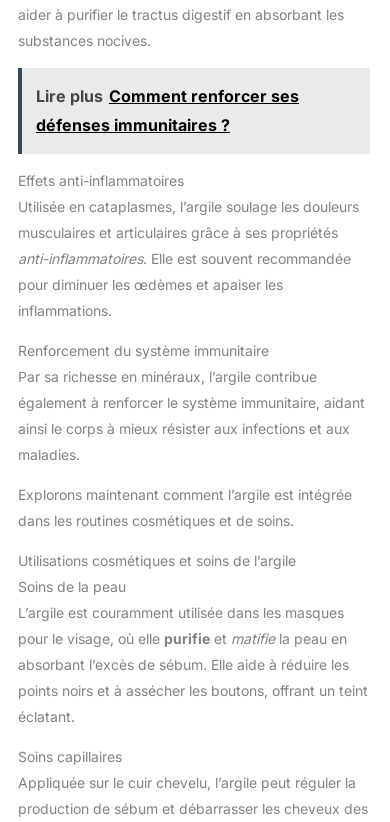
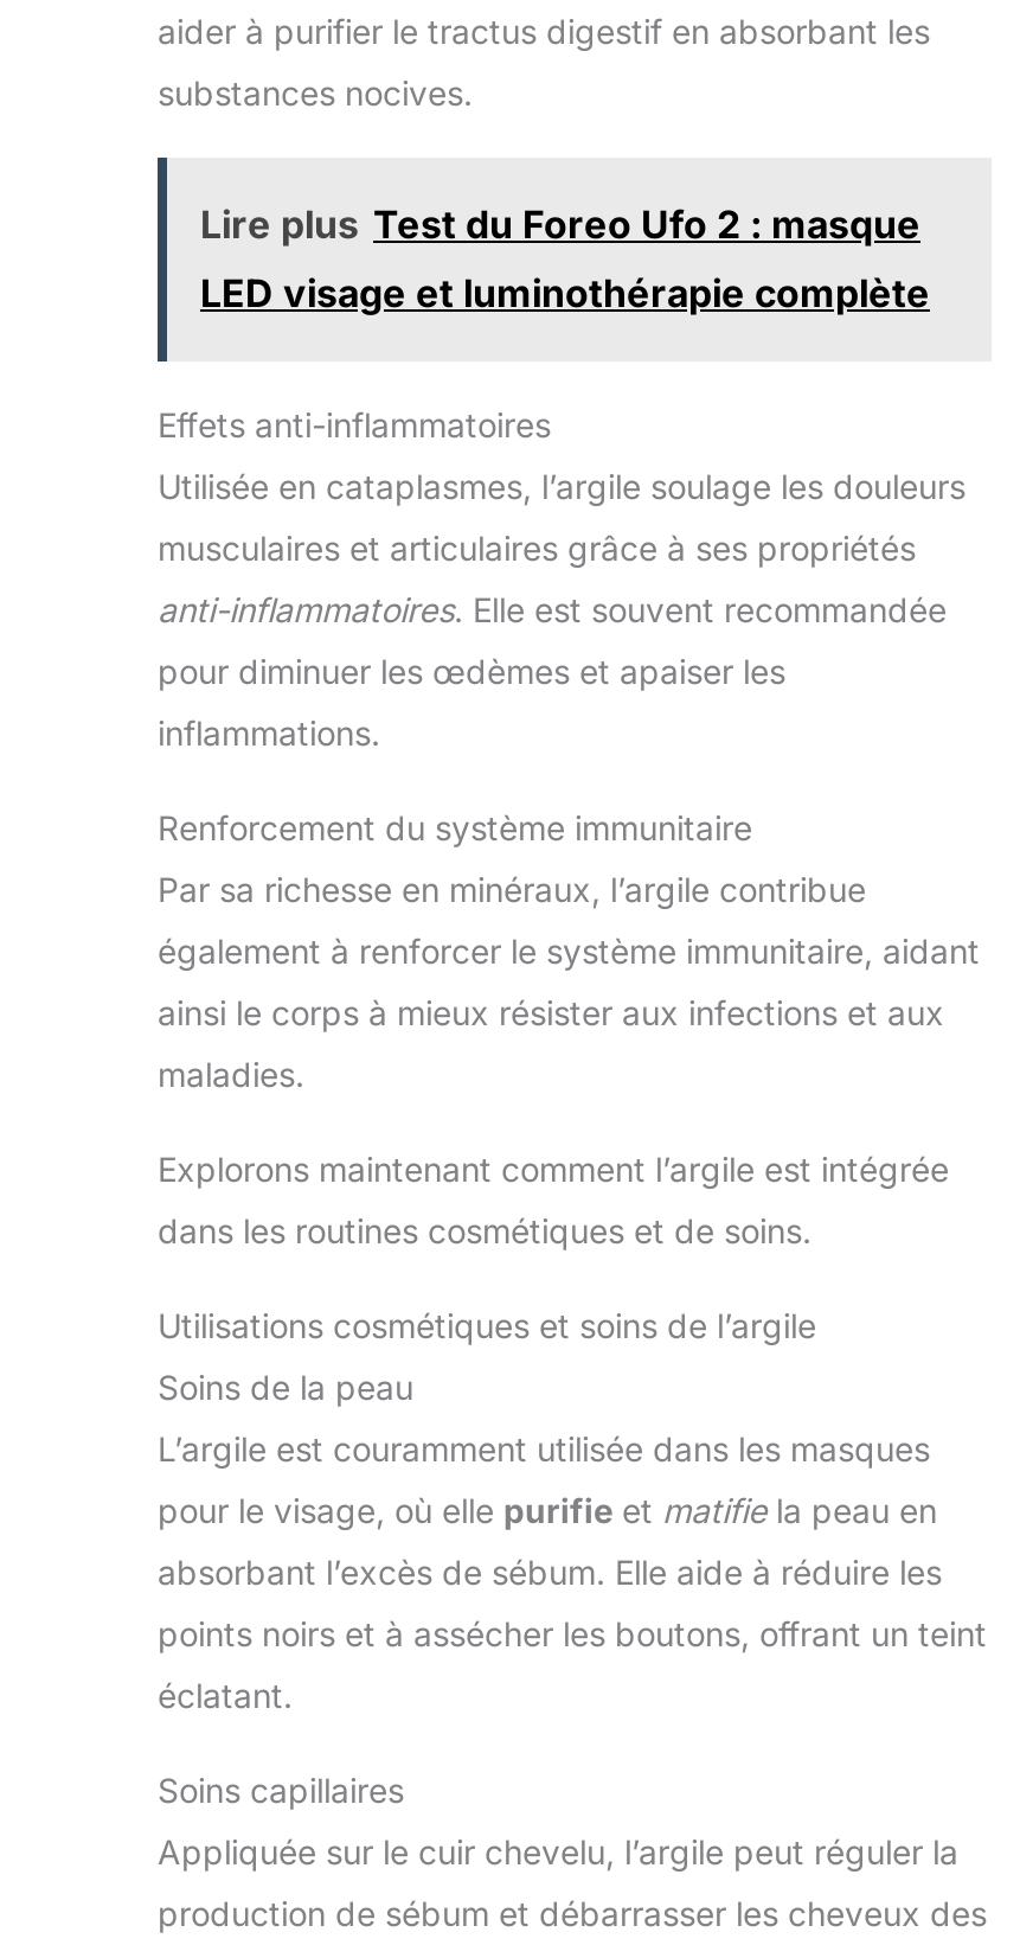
- Lire plus Comment renforcer ses
- défenses immunitaires ?
+ Lire plus Test du Foreo Ufo 2 : masque
+ LED visage et luminothérapie complète
